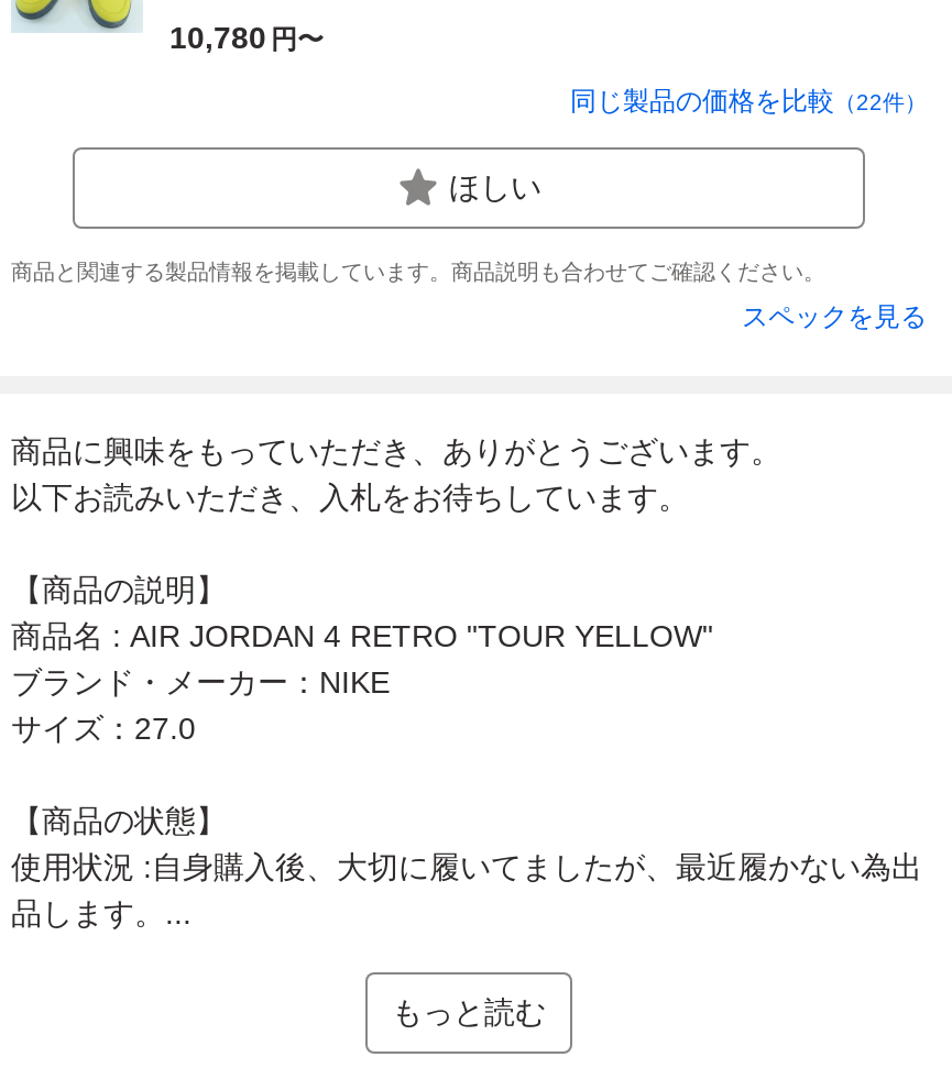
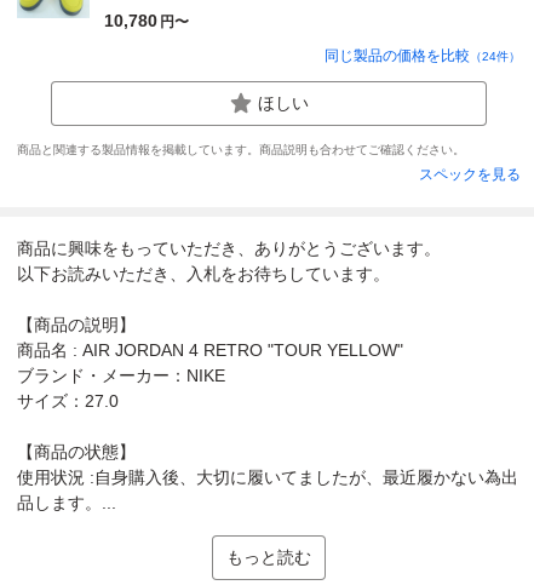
- 同じ製品の価格を比較（22件）
+ 同じ製品の価格を比較（24件）
